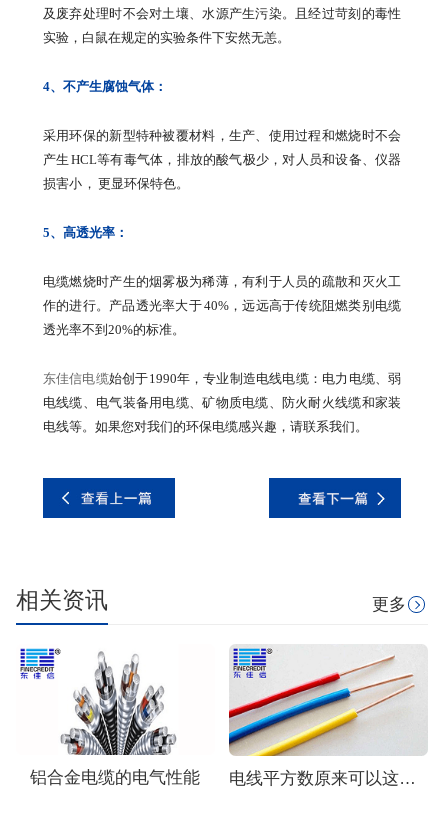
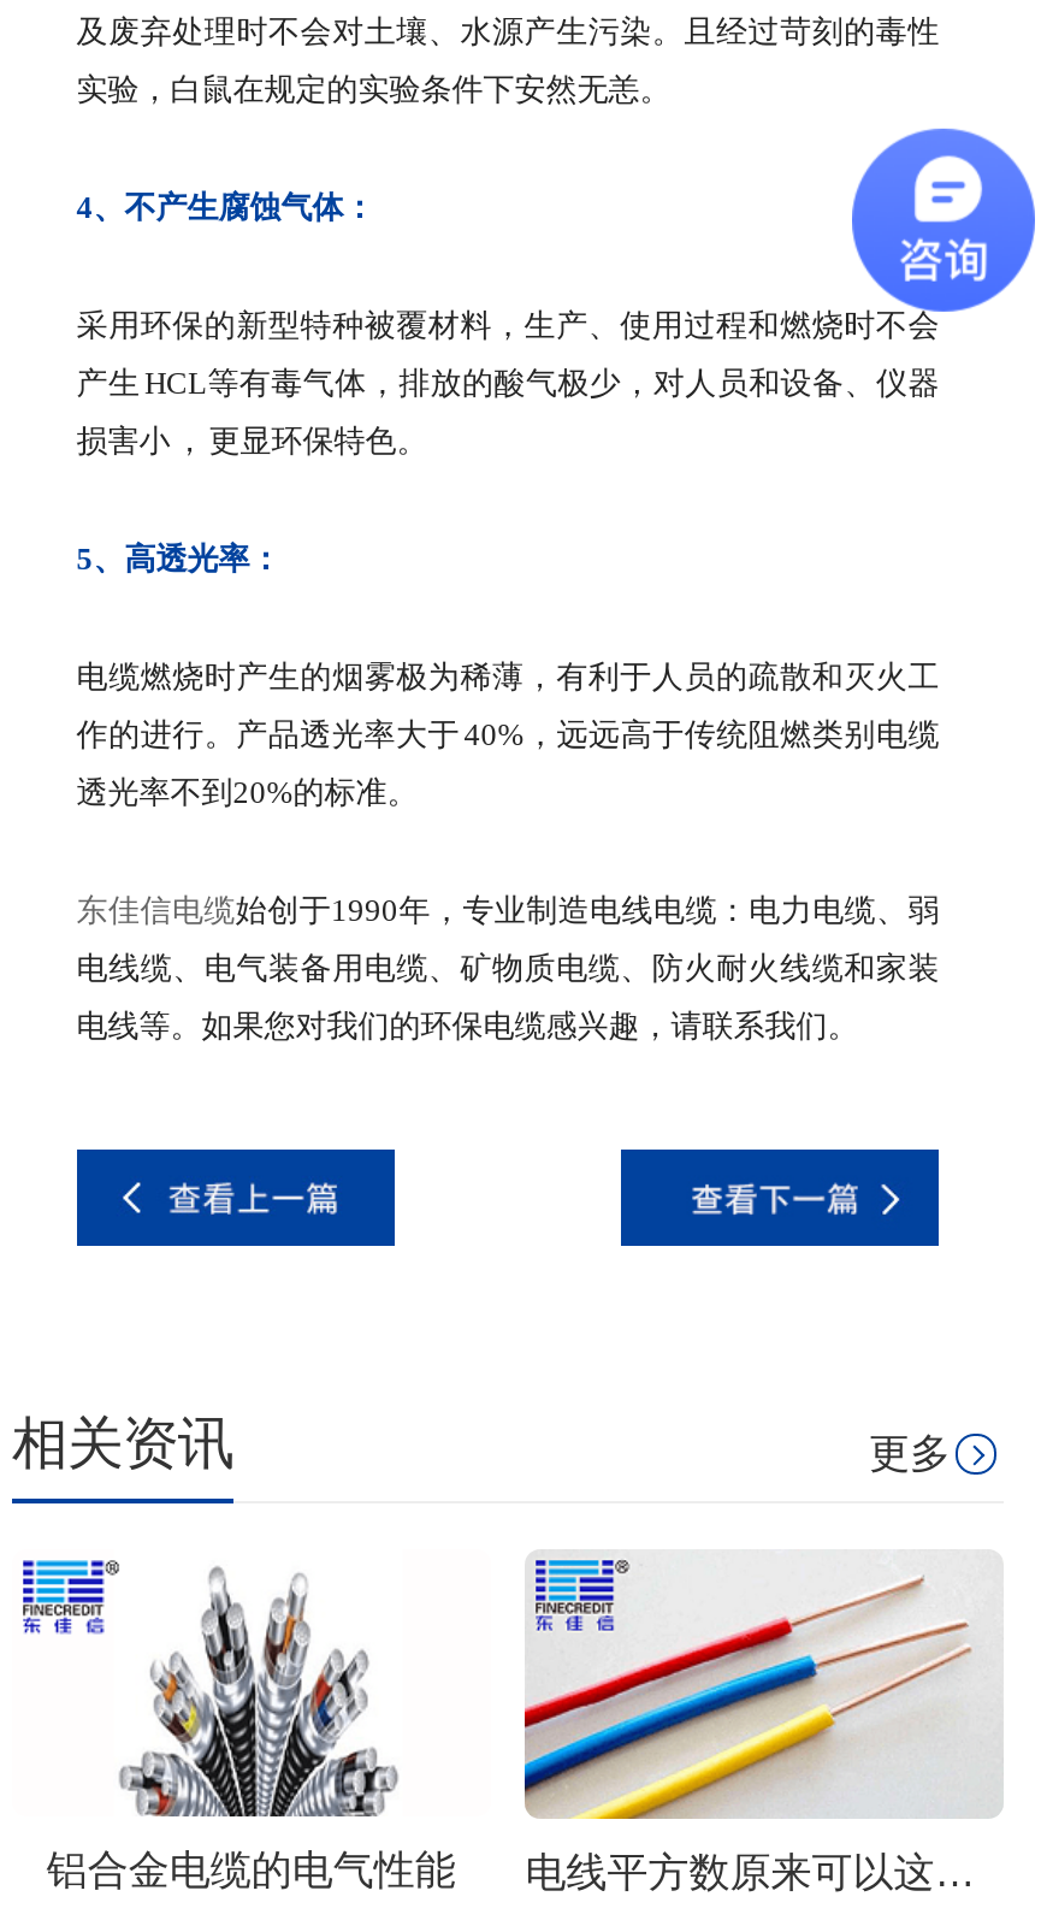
+ [image]
